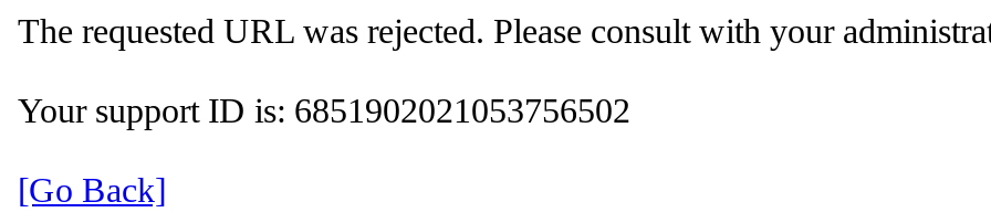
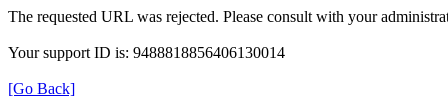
- Your support ID is: 6851902021053756502
+ Your support ID is: 9488818856406130014
